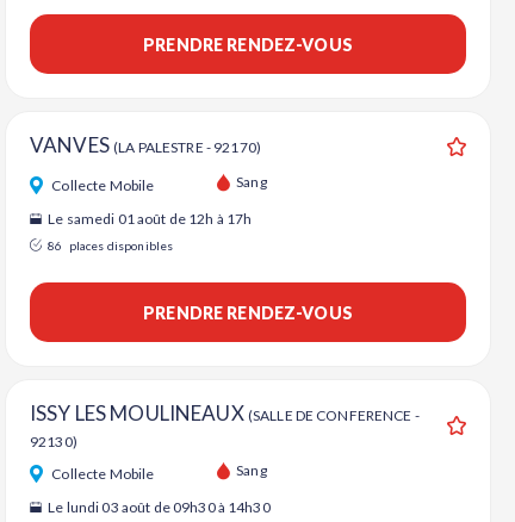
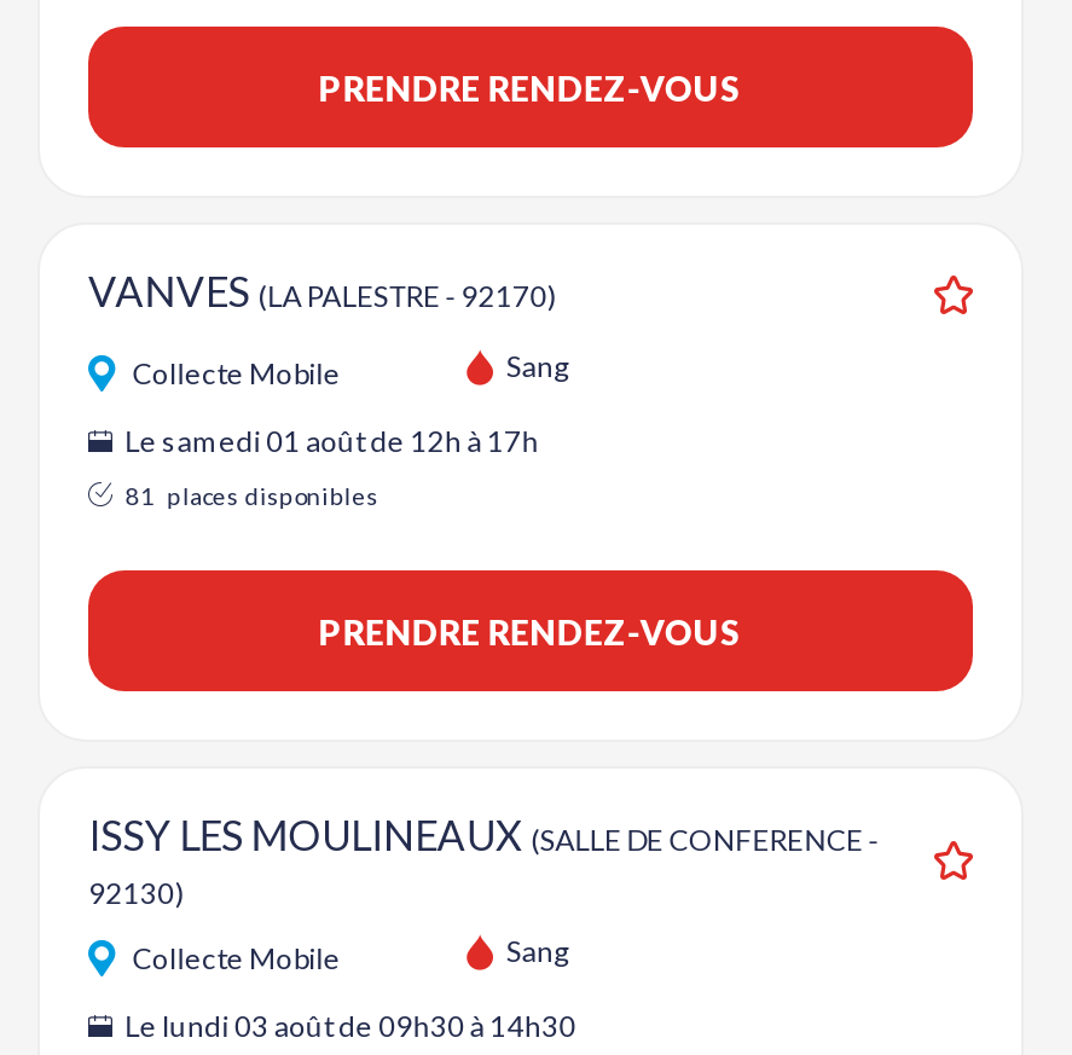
- 86 places disponibles
+ 81 places disponibles
